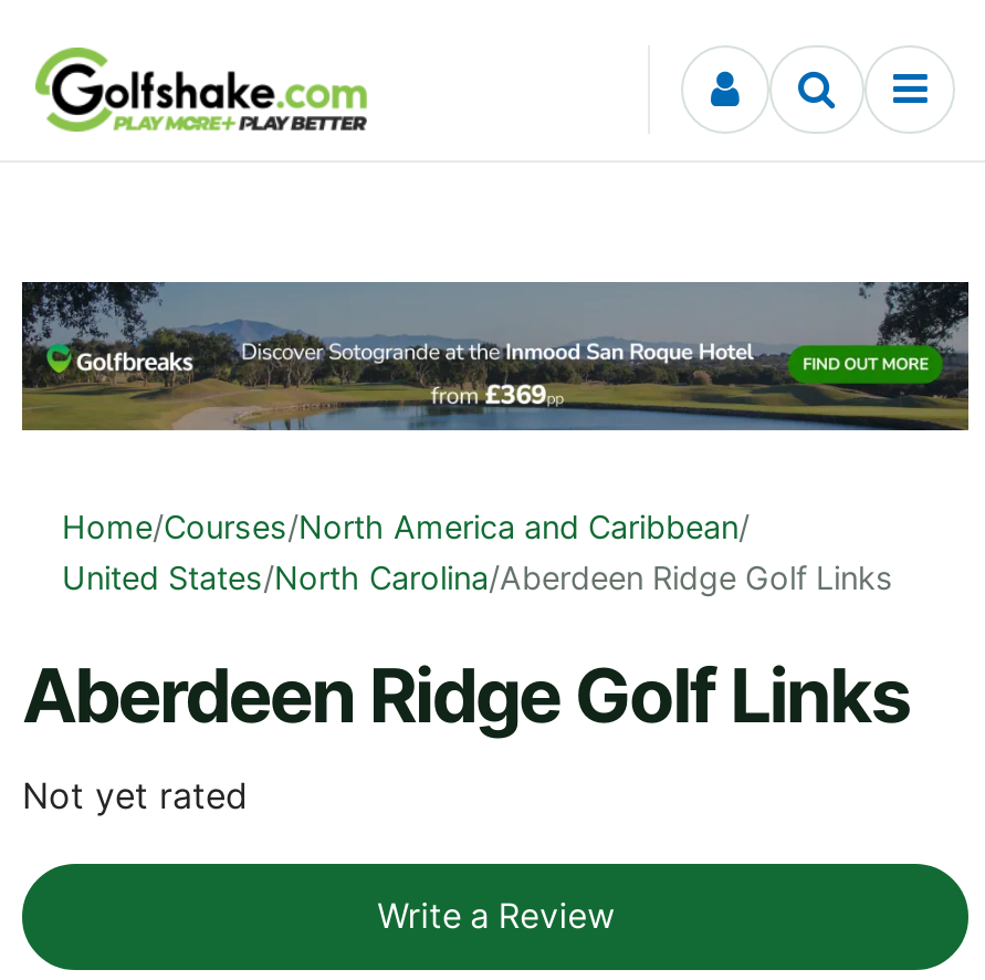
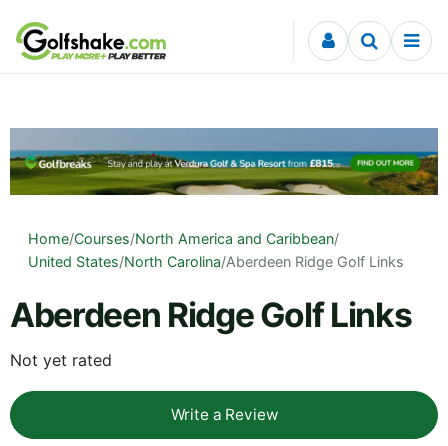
- [image]
+ [image]
